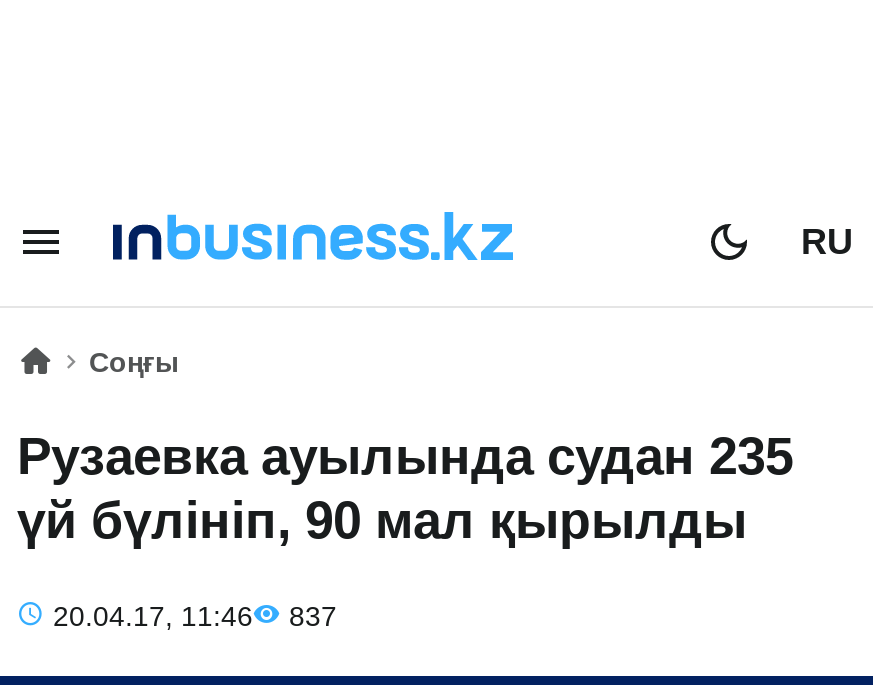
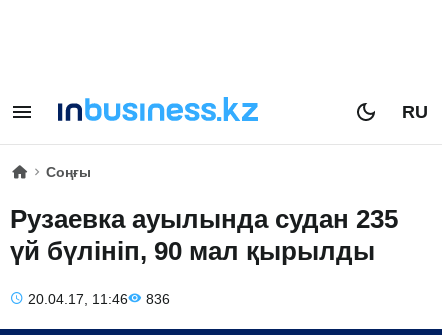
- 20.04.17, 11:46 837
+ 20.04.17, 11:46 836
